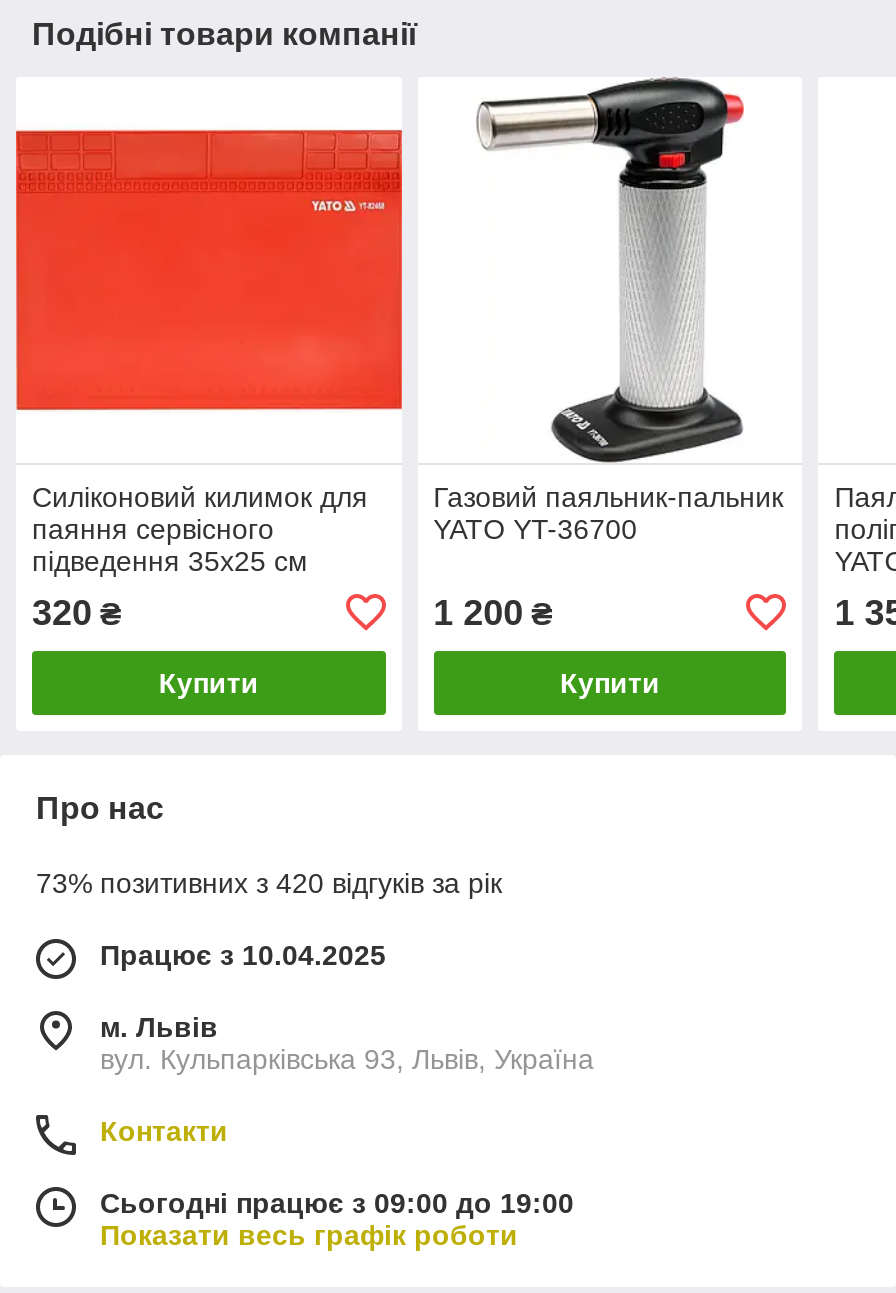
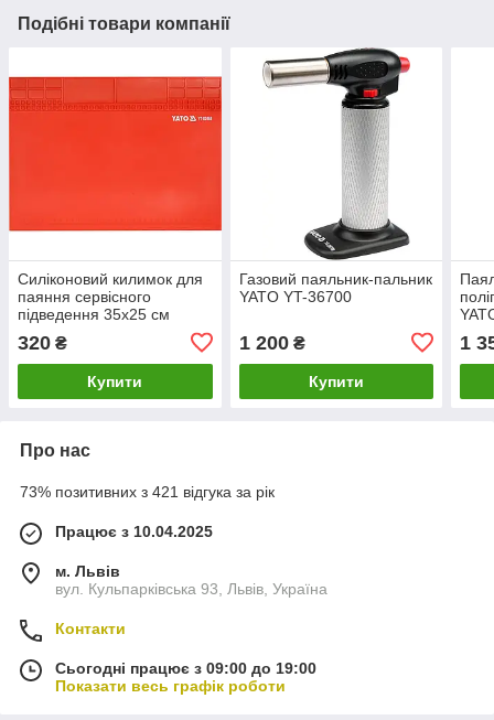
- 73% позитивних з 420 відгуків за рік
+ 73% позитивних з 421 відгука за рік
